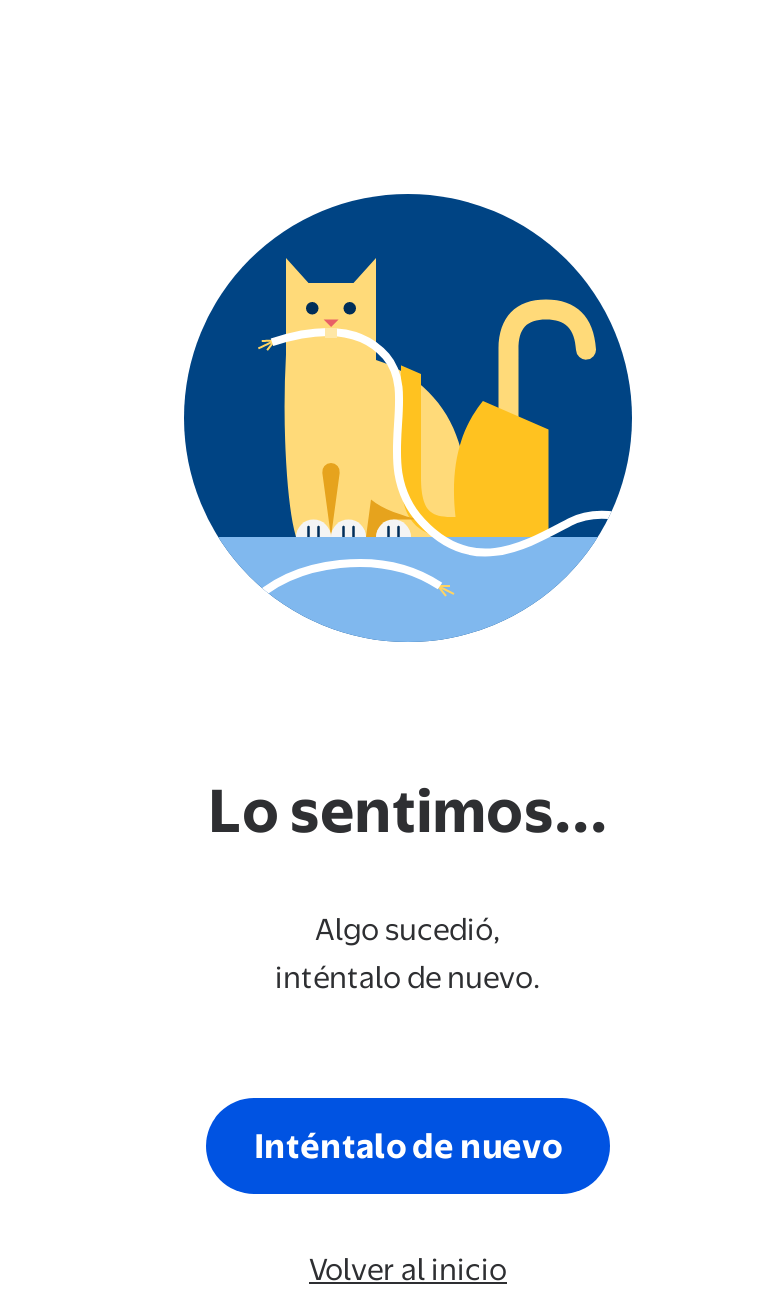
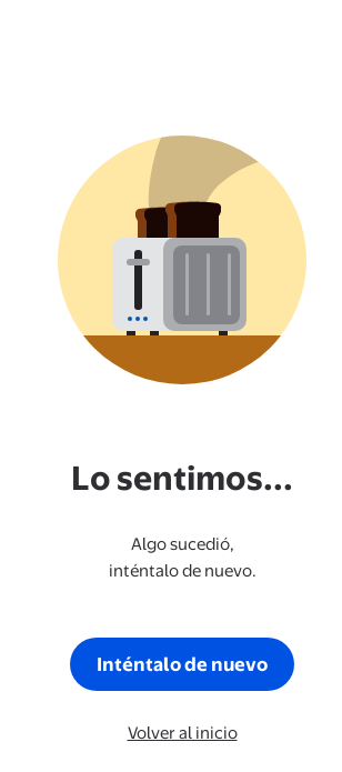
- [image]
+ [image]
